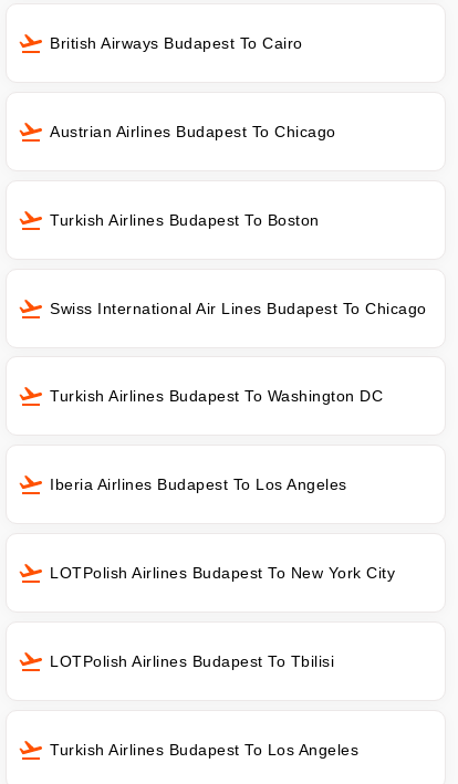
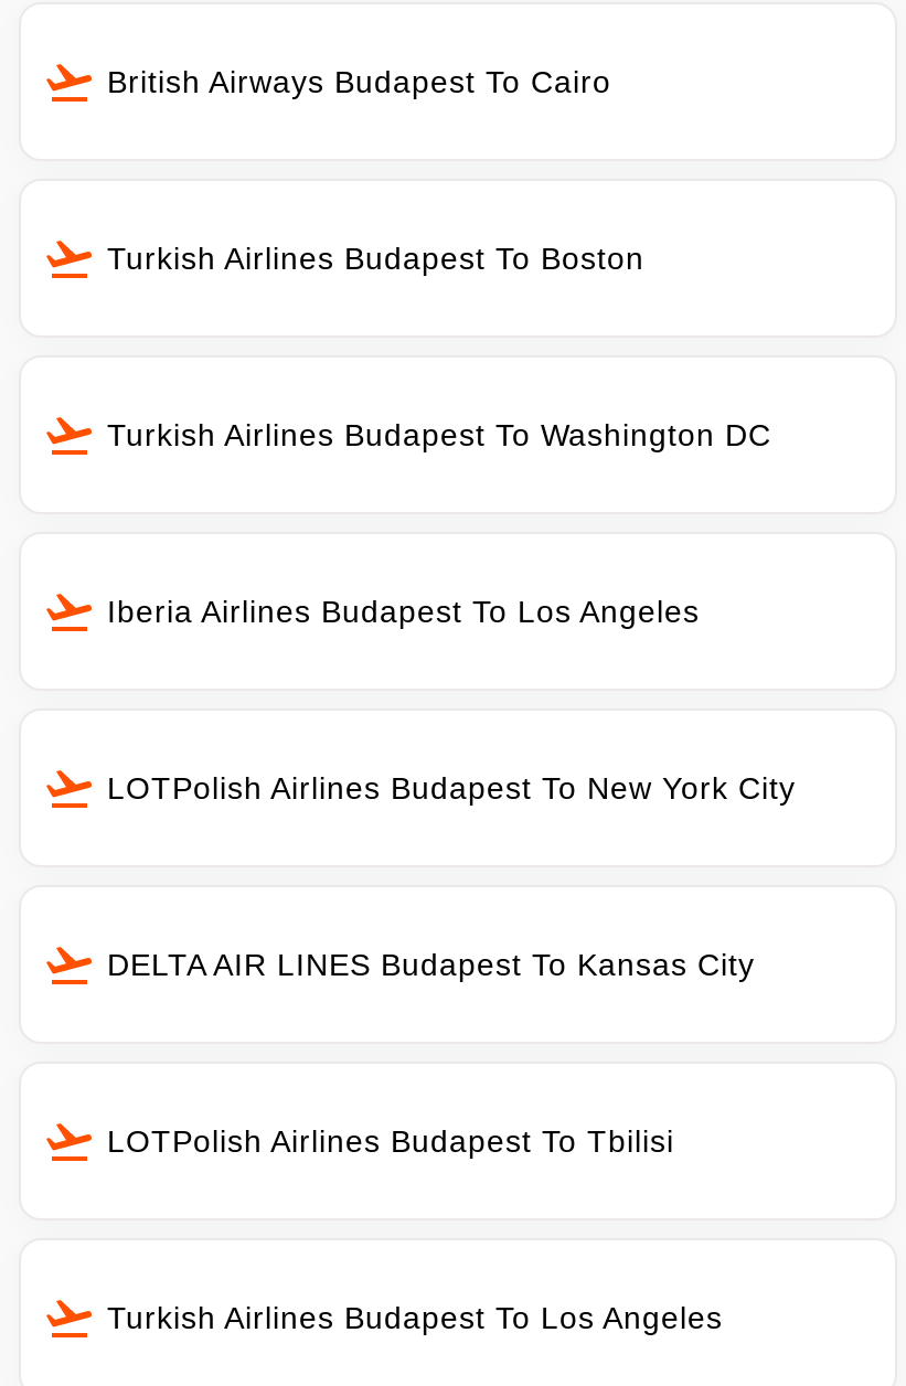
- Austrian Airlines Budapest To Chicago

- Swiss International Air Lines Budapest To Chicago

moved up: Turkish Airlines Budapest To Washington DC | Iberia Airlines Budapest To Los Angeles | LOTPolish Airlines Budapest To New York City

+ DELTA AIR LINES Budapest To Kansas City
